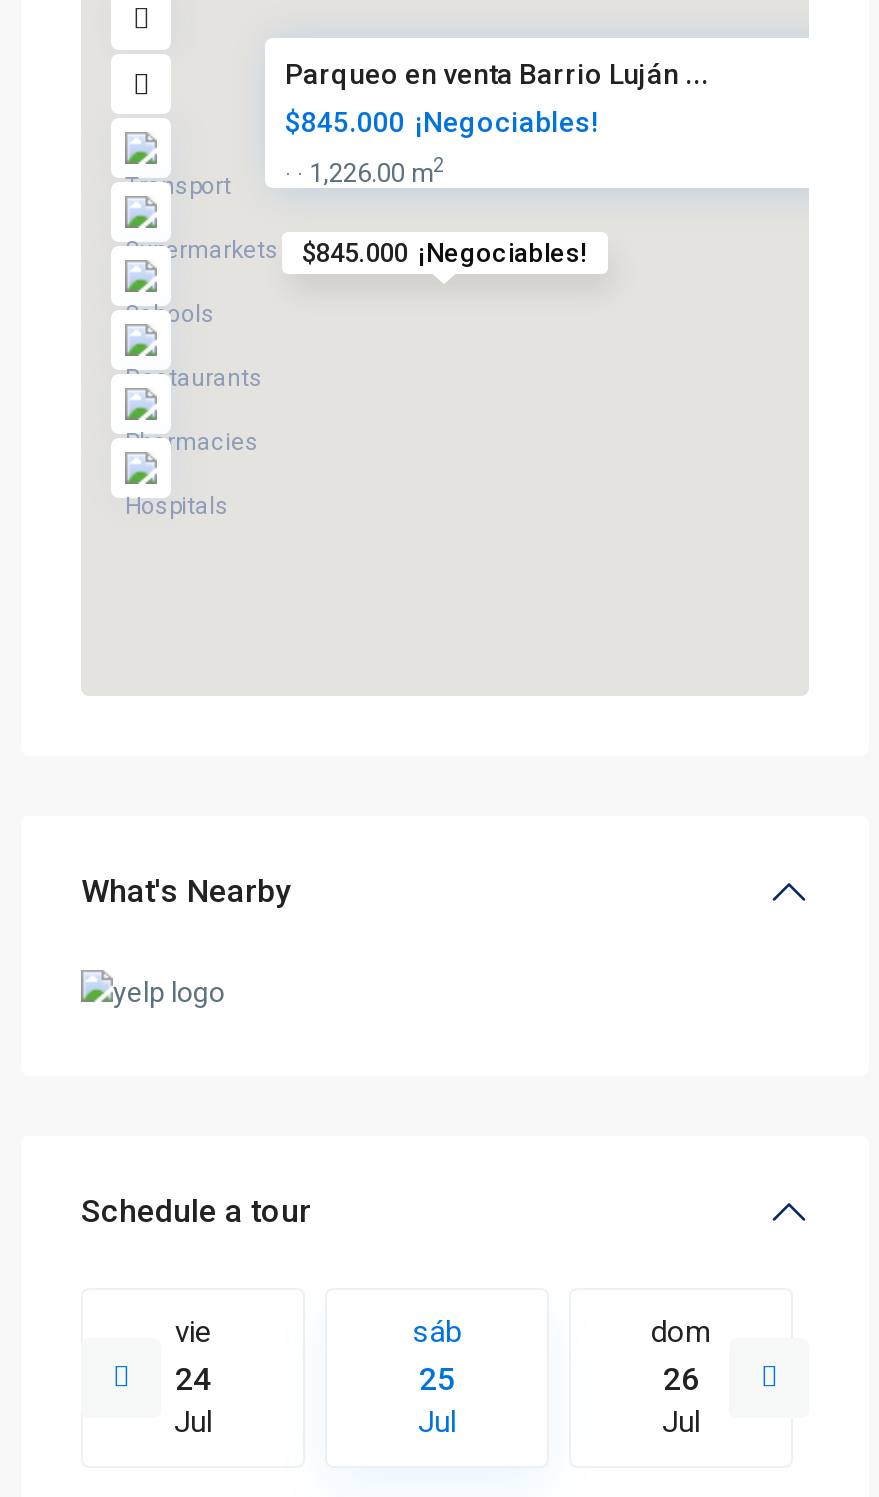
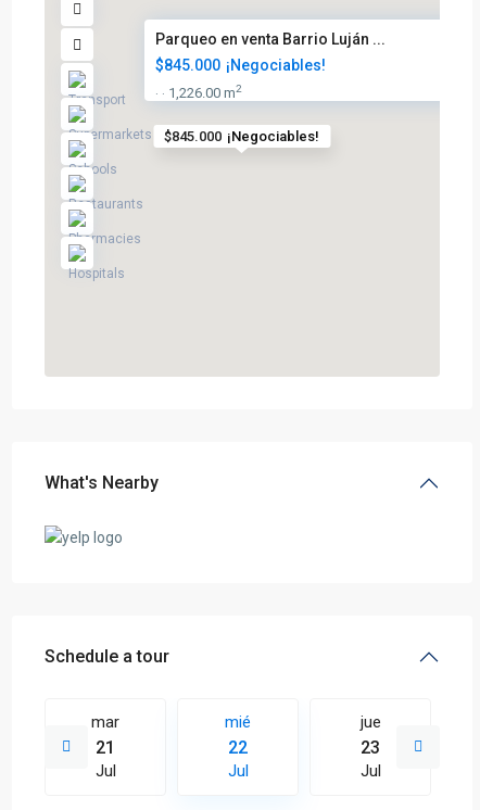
- vie
- 24
+ mar
+ 21

- sáb
- 25
+ mié
+ 22

- dom
- 26
+ jue
+ 23
